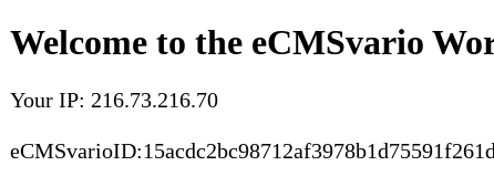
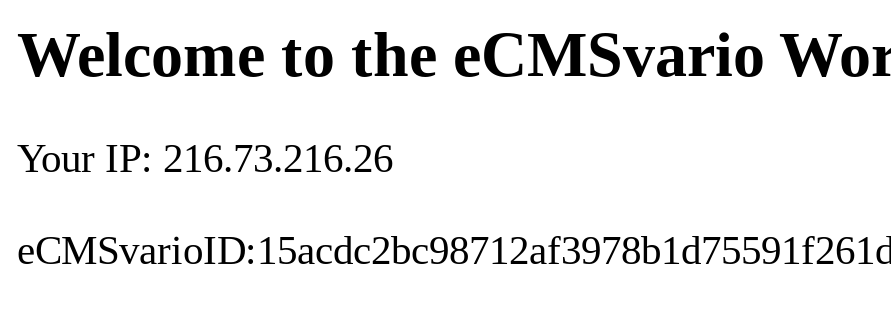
- Your IP: 216.73.216.70
+ Your IP: 216.73.216.26
